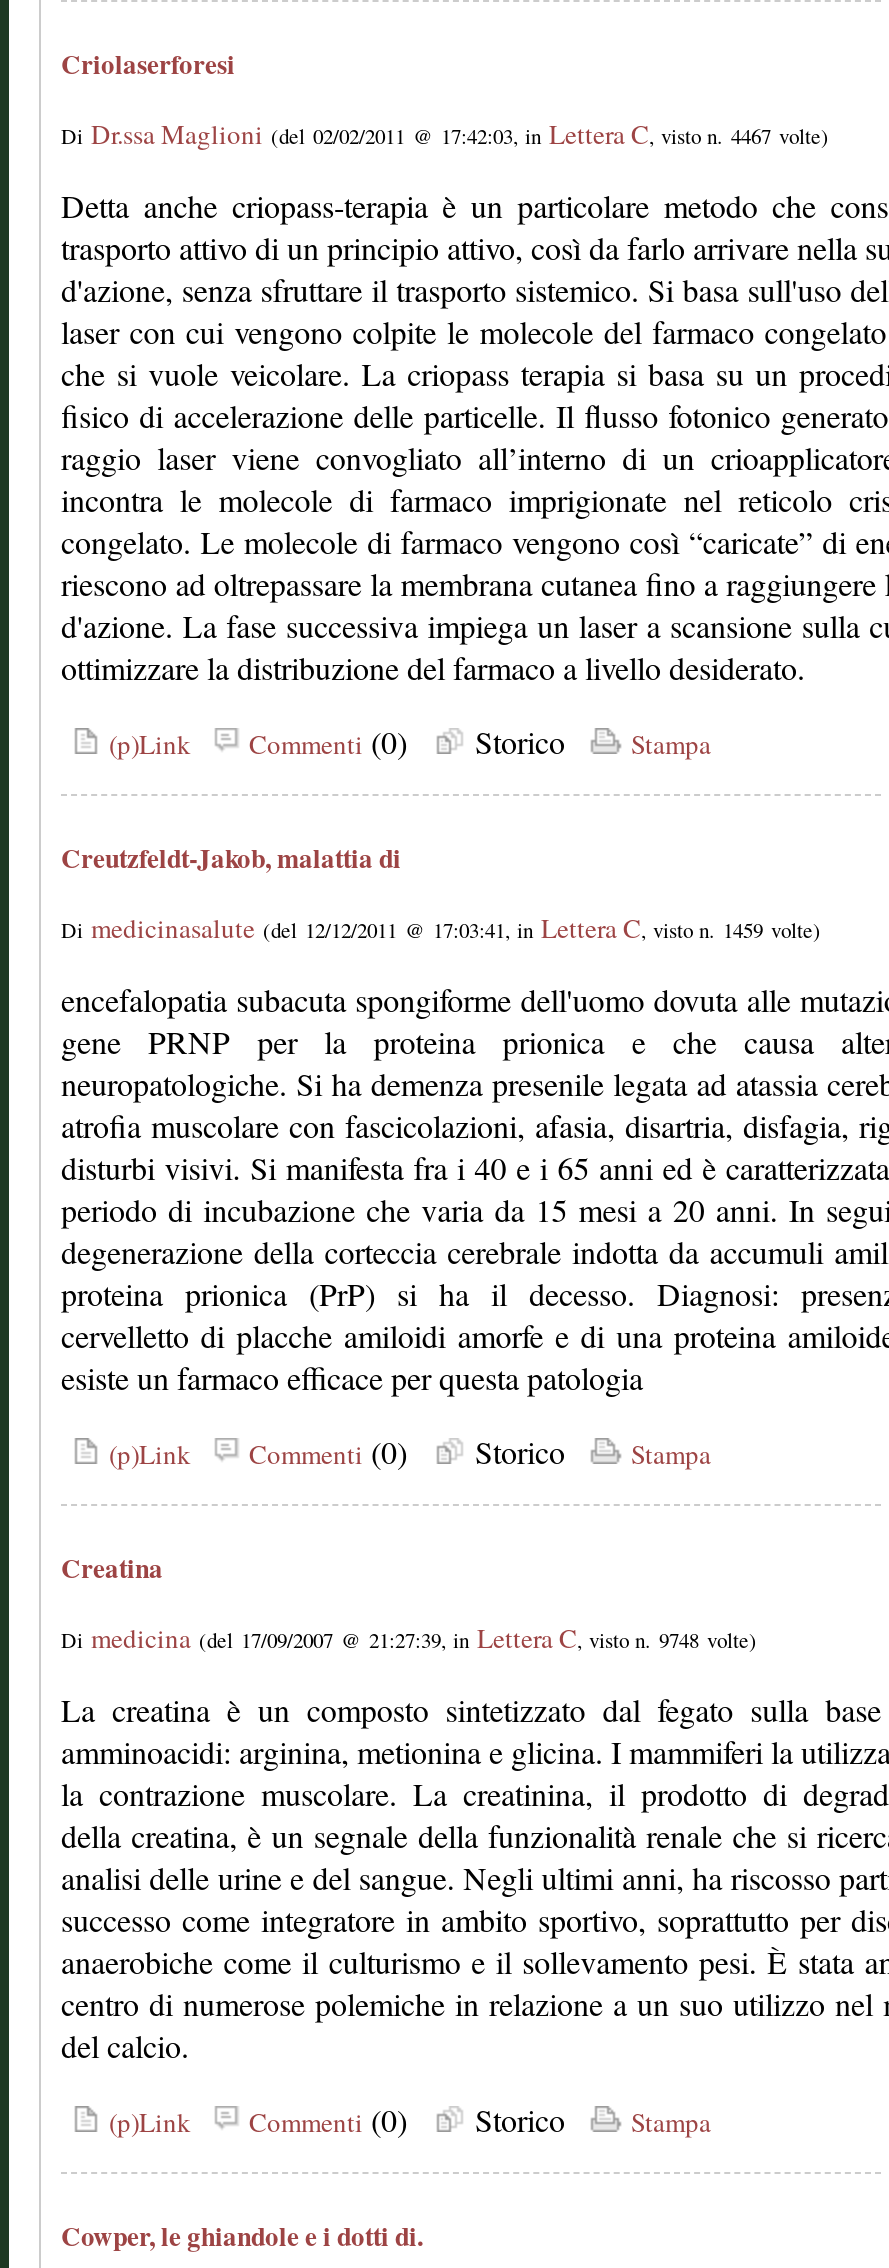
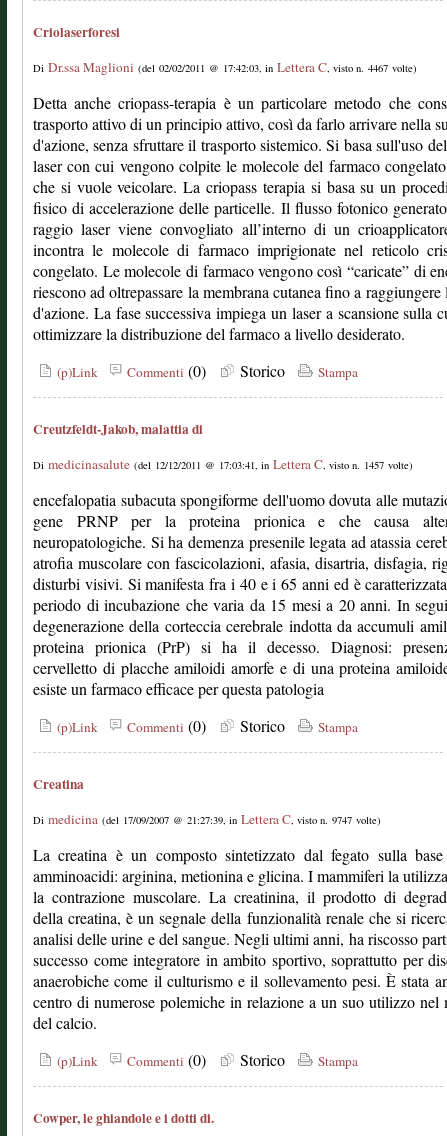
- Di medicinasalute (del 12/12/2011 @ 17:03:41, in Lettera C, visto n. 1459 volte)
+ Di medicinasalute (del 12/12/2011 @ 17:03:41, in Lettera C, visto n. 1457 volte)

- Di medicina (del 17/09/2007 @ 21:27:39, in Lettera C, visto n. 9748 volte)
+ Di medicina (del 17/09/2007 @ 21:27:39, in Lettera C, visto n. 9747 volte)
